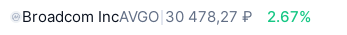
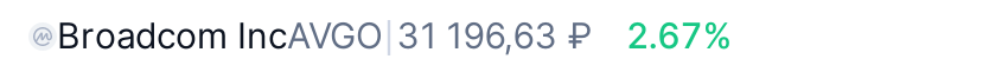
- Broadcom IncAVGO 30 478,27 ₽
+ Broadcom IncAVGO 31 196,63 ₽
